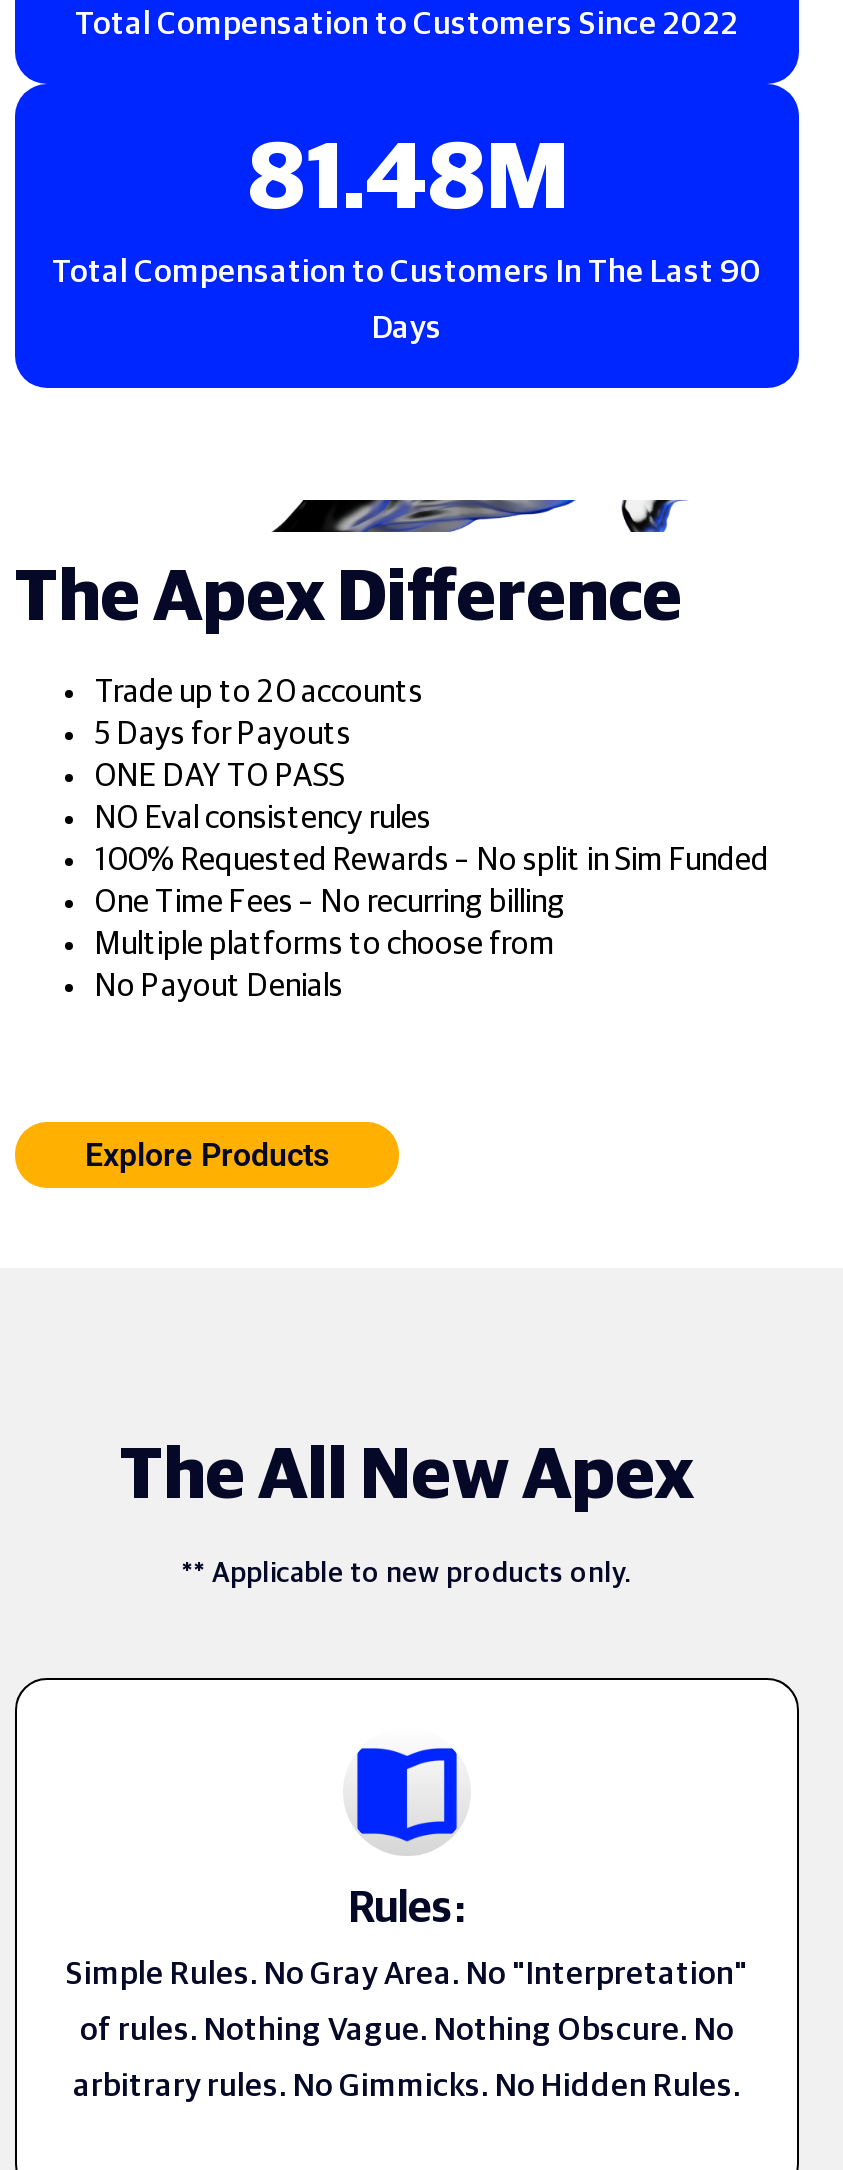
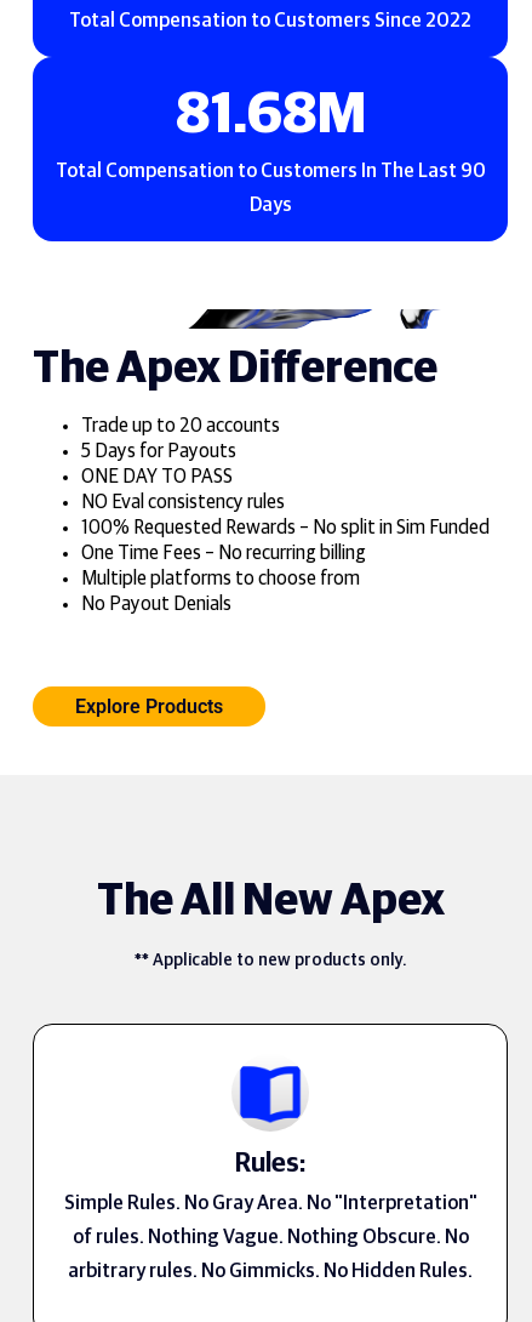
- 81.48M
+ 81.68M
